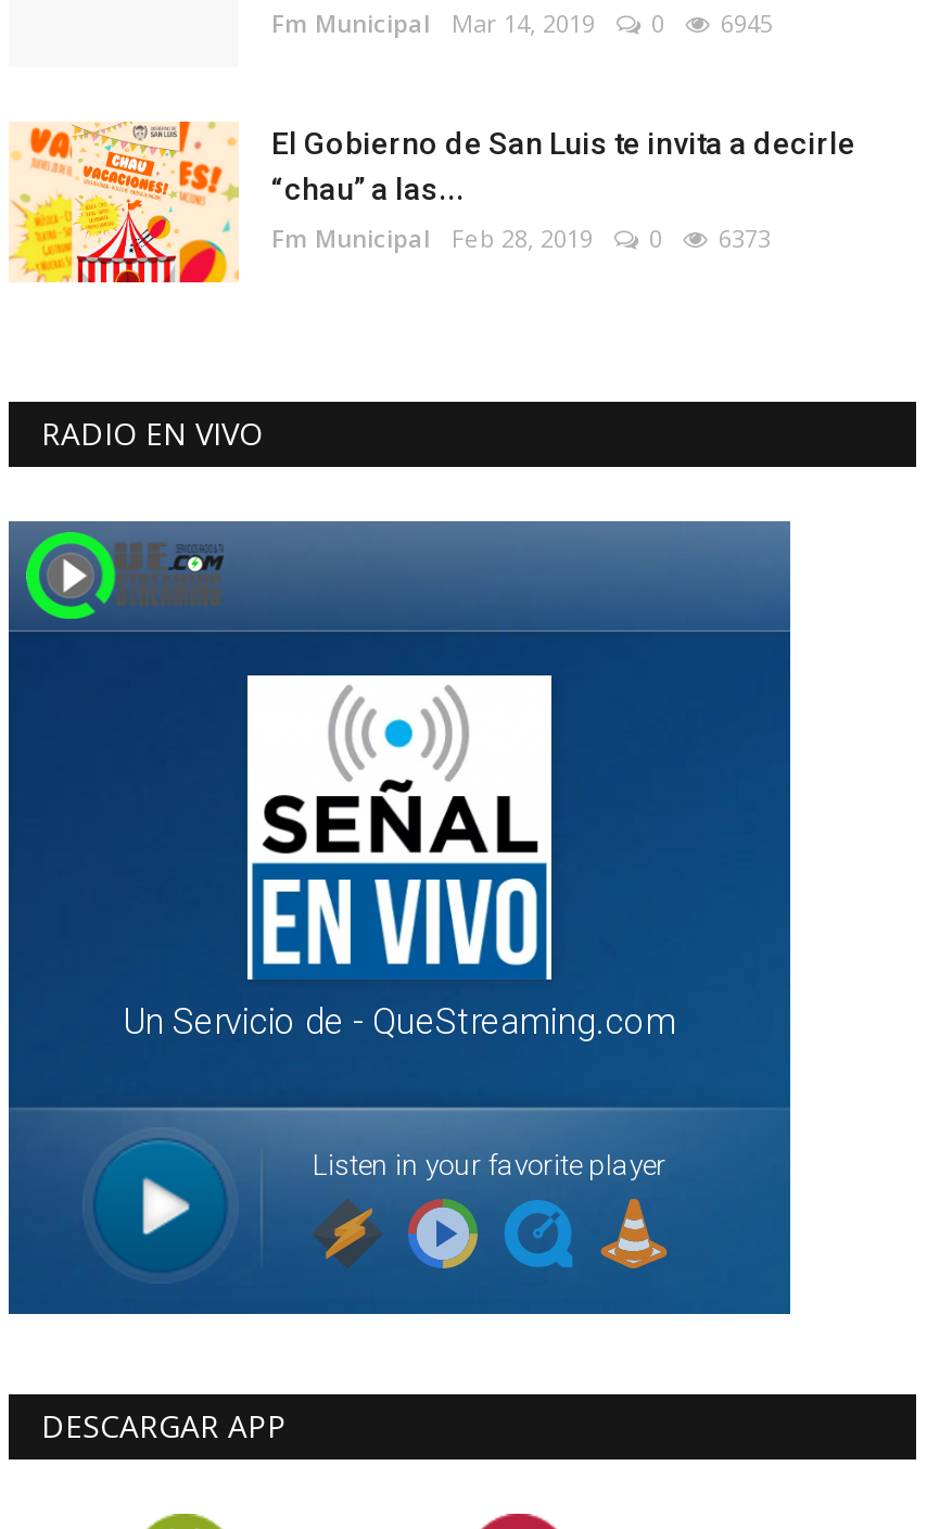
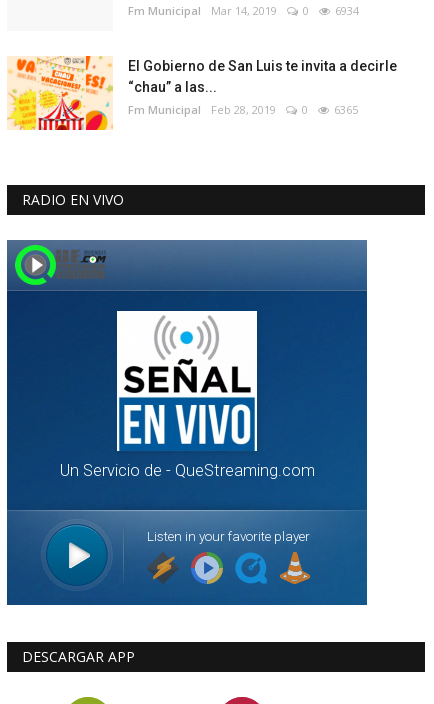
- Fm Municipal Mar 14, 2019 0 6945
+ Fm Municipal Mar 14, 2019 0 6934

- Fm Municipal Feb 28, 2019 0 6373
+ Fm Municipal Feb 28, 2019 0 6365
